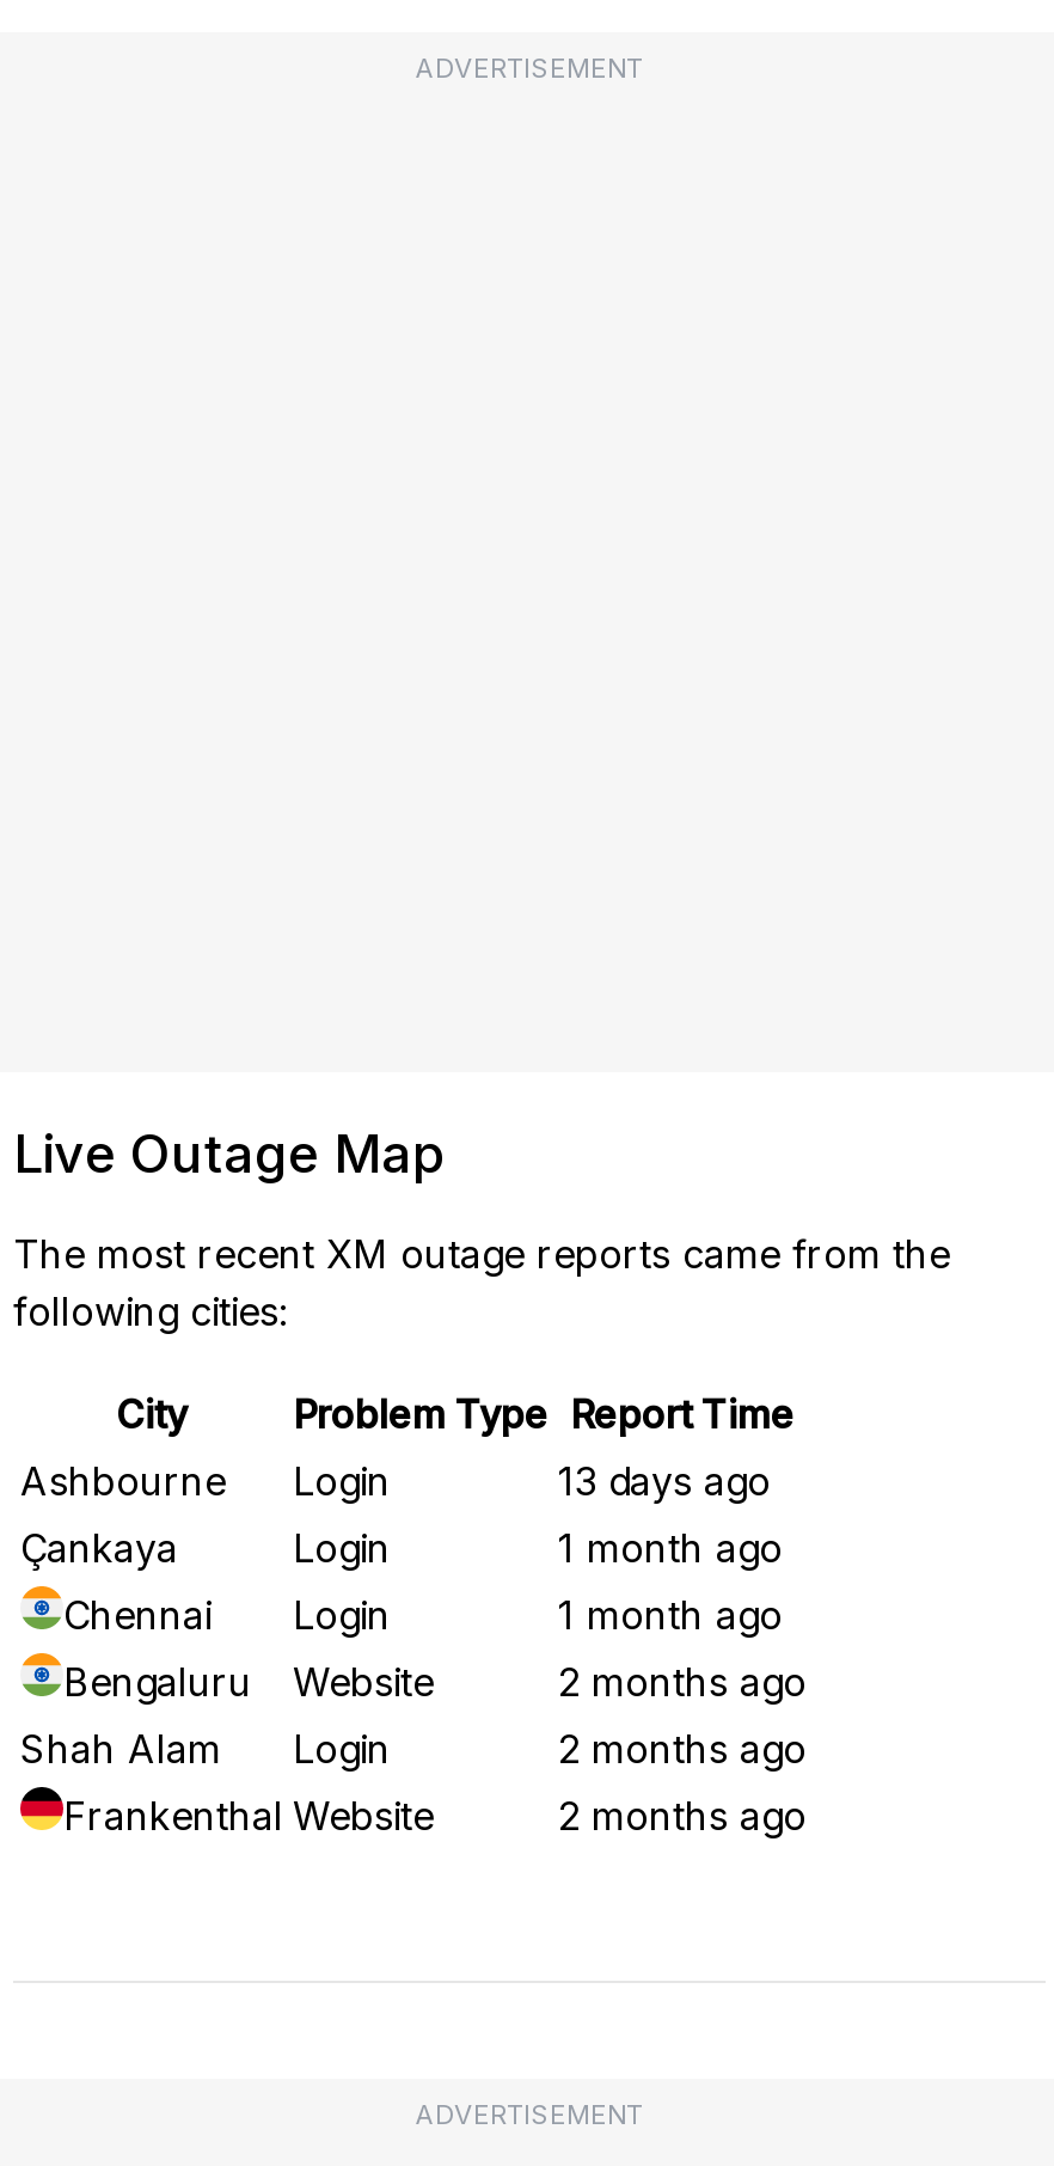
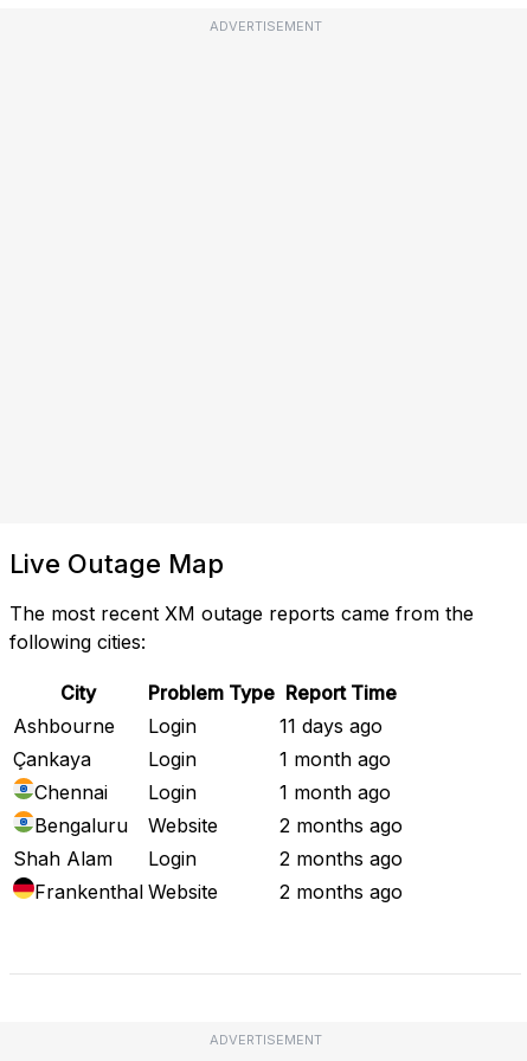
- 13 days ago
+ 11 days ago
